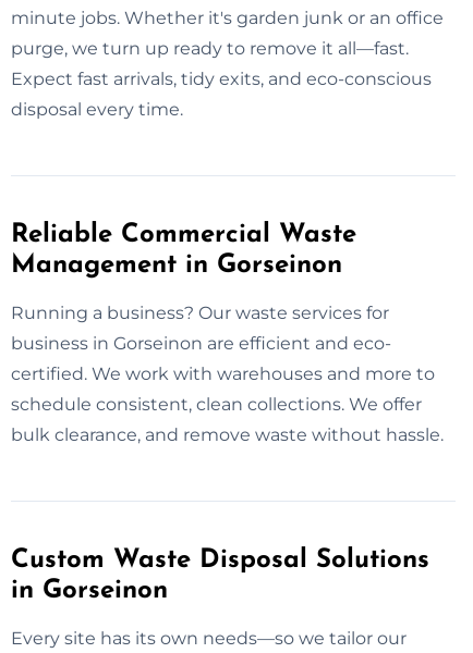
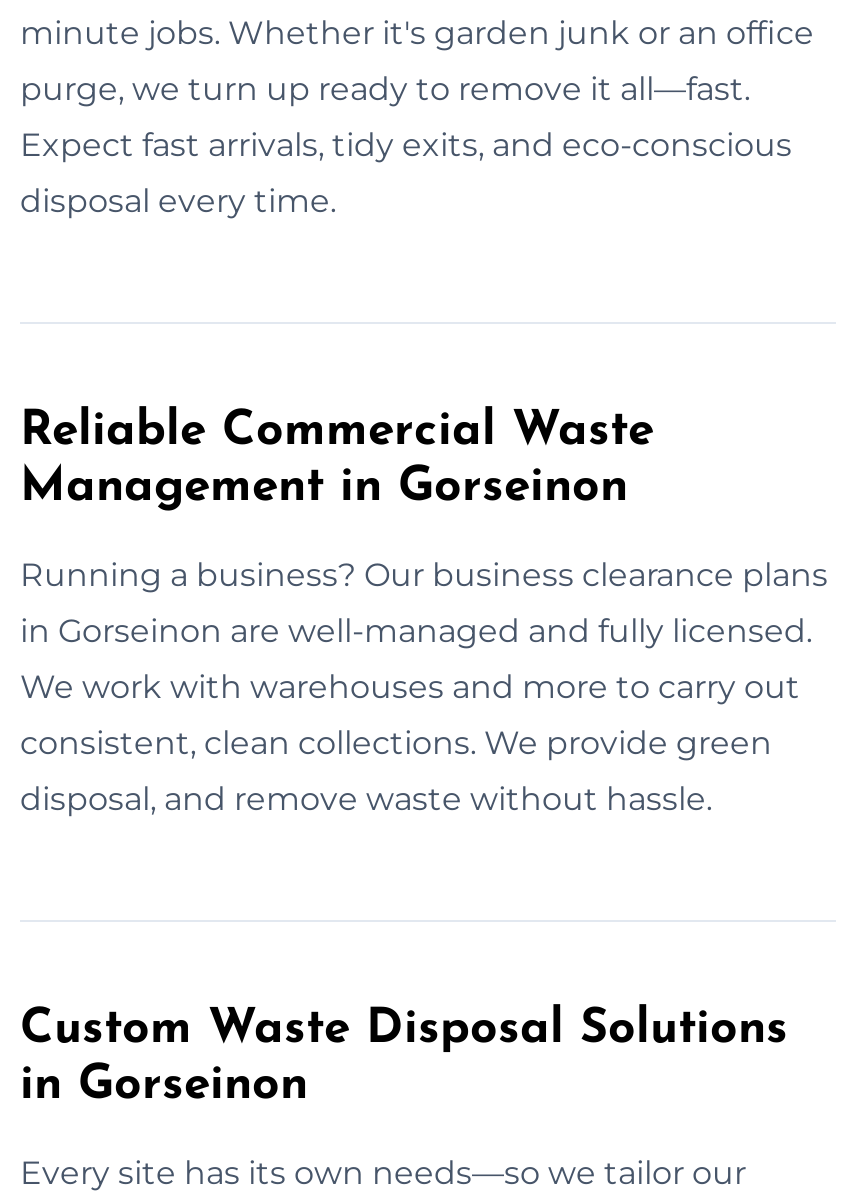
- Running a business? Our waste services for
+ Running a business? Our business clearance plans

- business in Gorseinon are efficient and eco-
+ in Gorseinon are well-managed and fully licensed.

- certified. We work with warehouses and more to
+ We work with warehouses and more to carry out

- schedule consistent, clean collections. We offer
+ consistent, clean collections. We provide green

- bulk clearance, and remove waste without hassle.
+ disposal, and remove waste without hassle.
